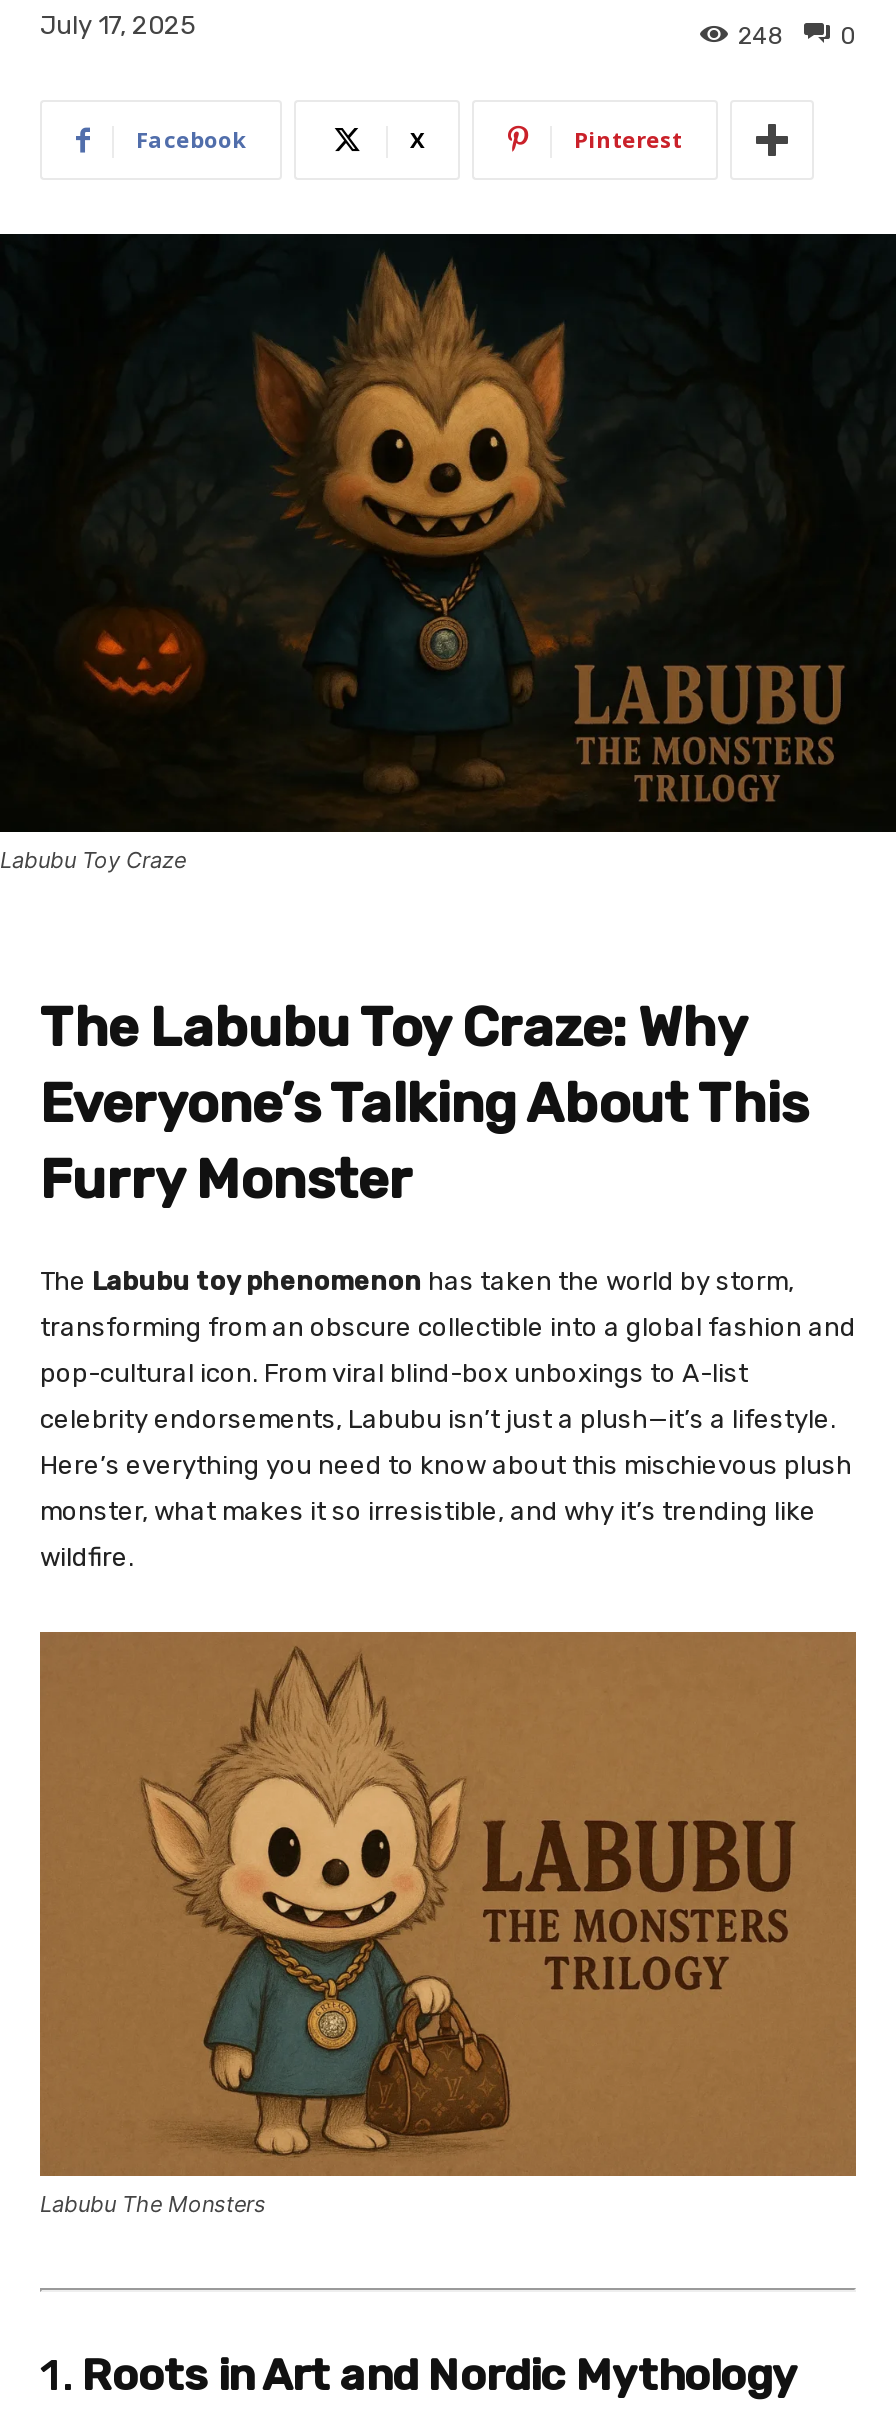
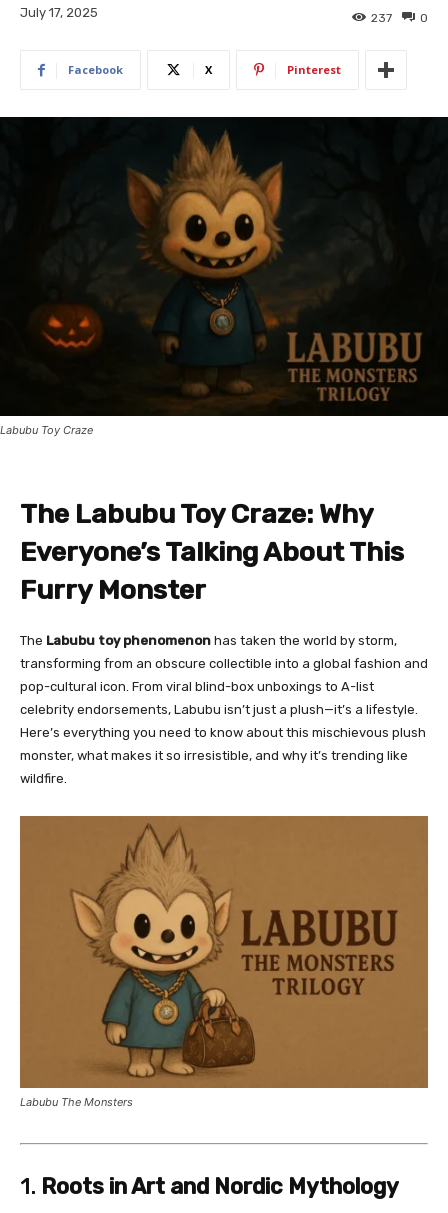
- 248
+ 237
